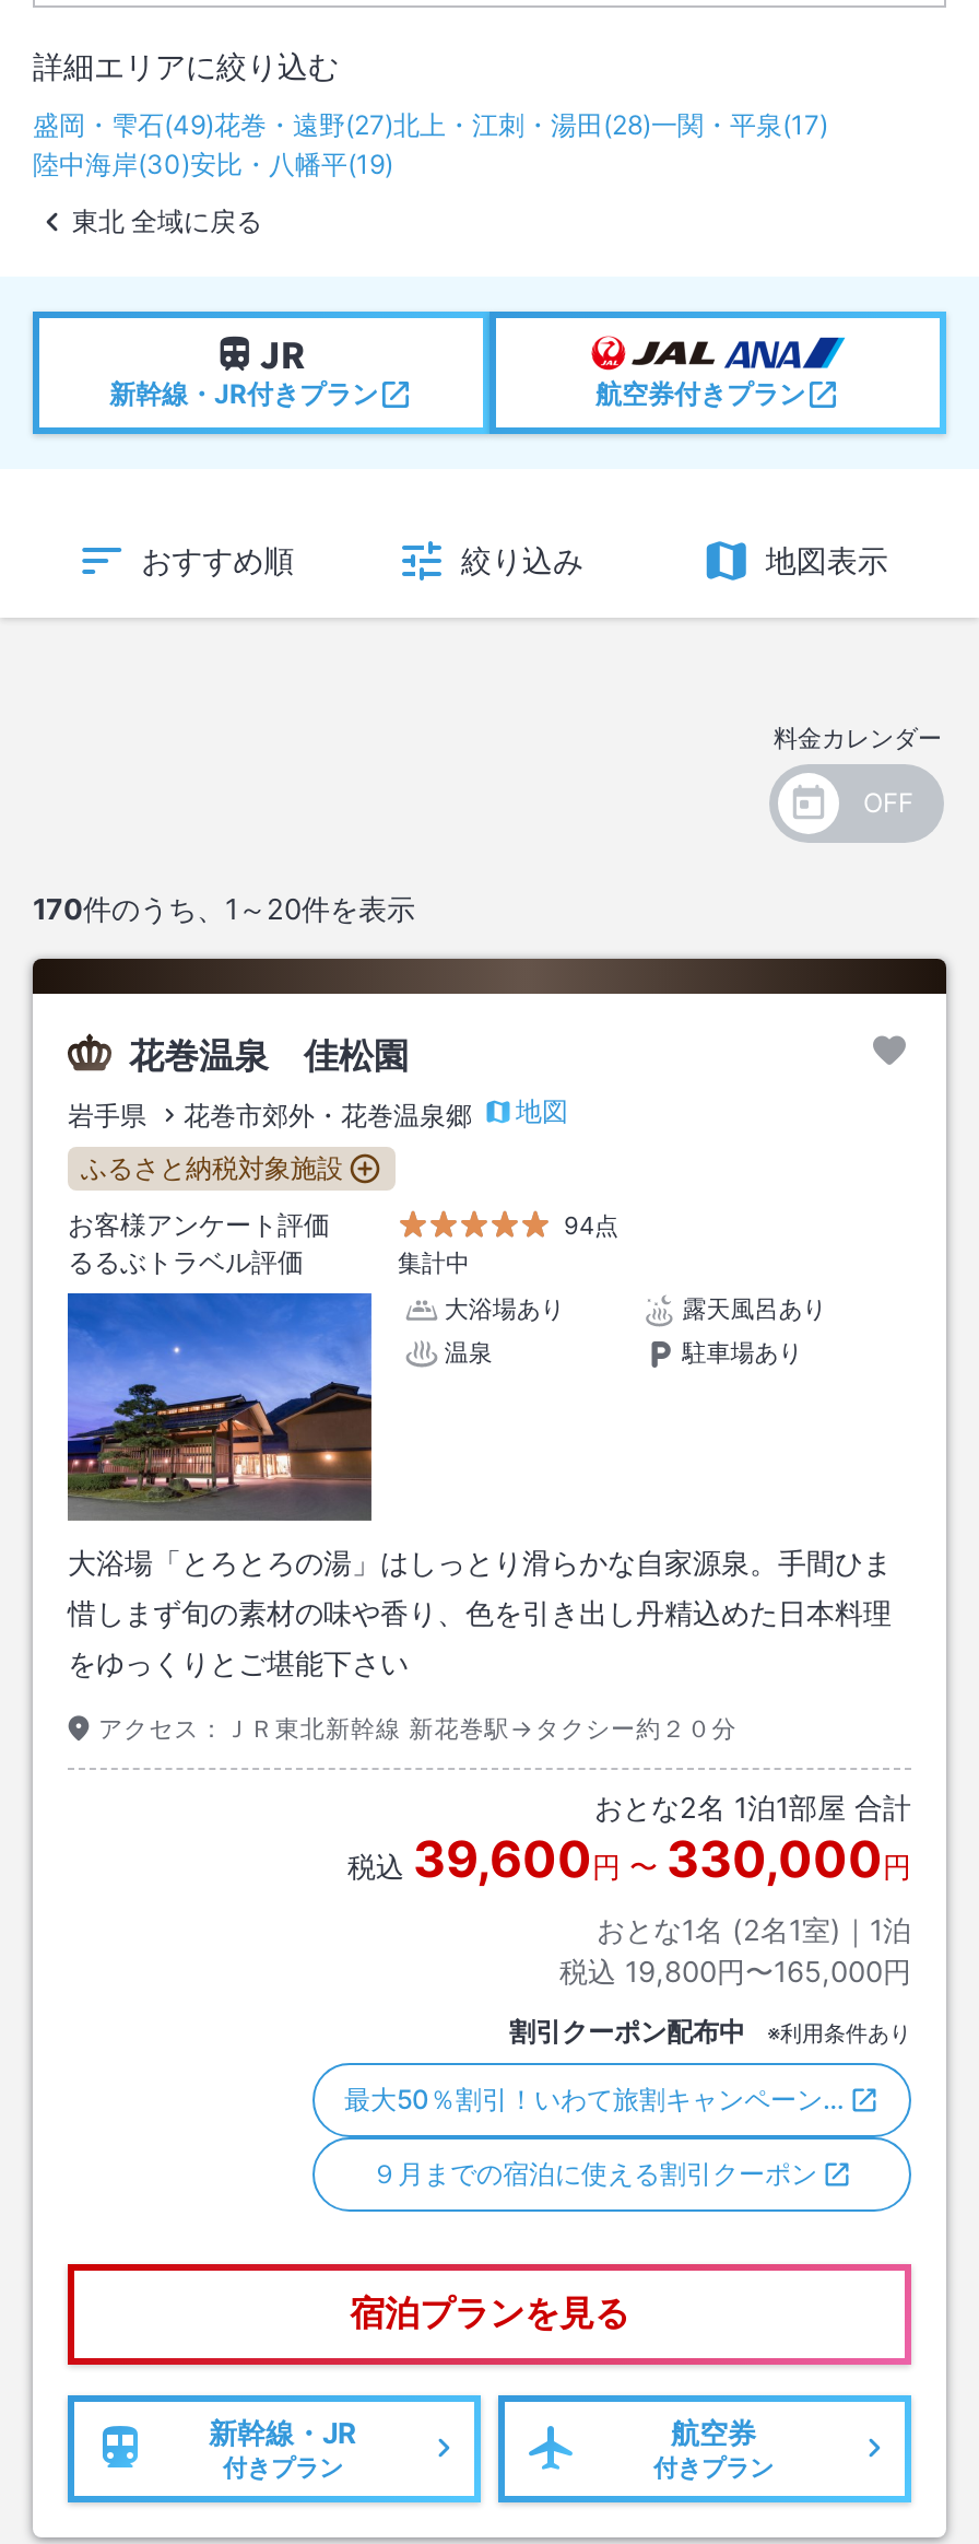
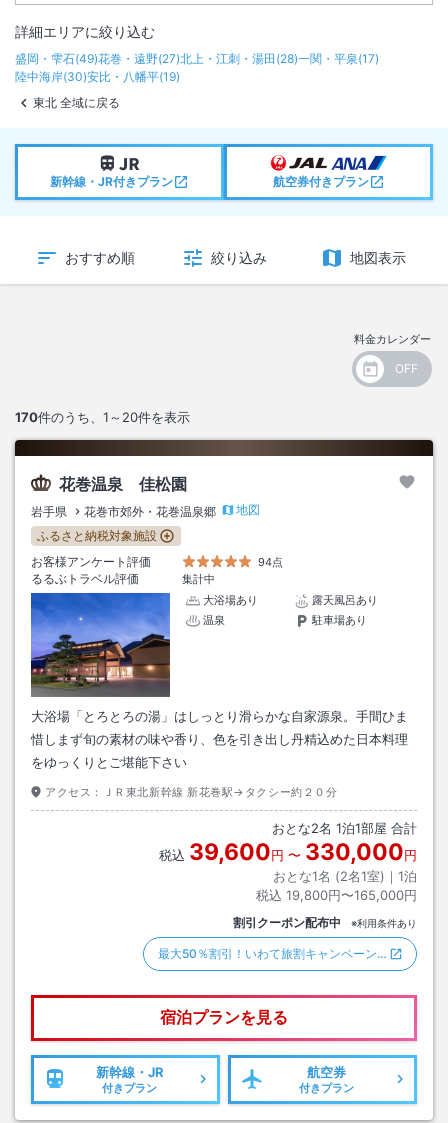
- おとな2名 1泊1部屋 合計
+ おとな2名1泊1部屋 合計

- ９月までの宿泊に使える割引クーポン
